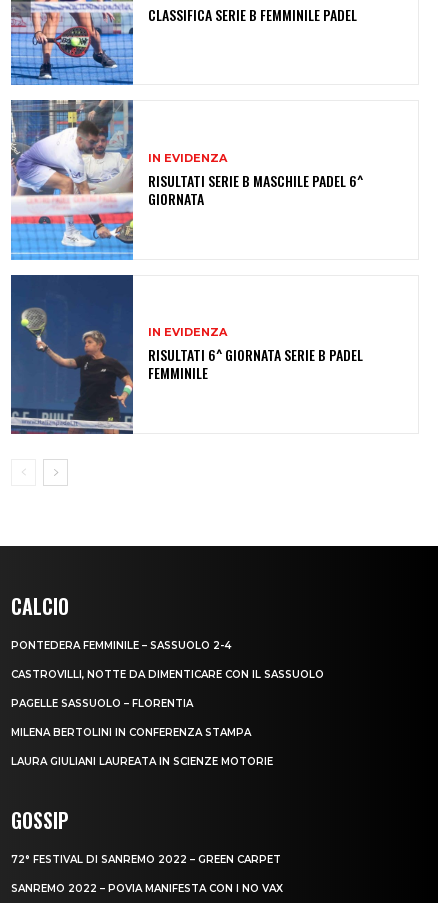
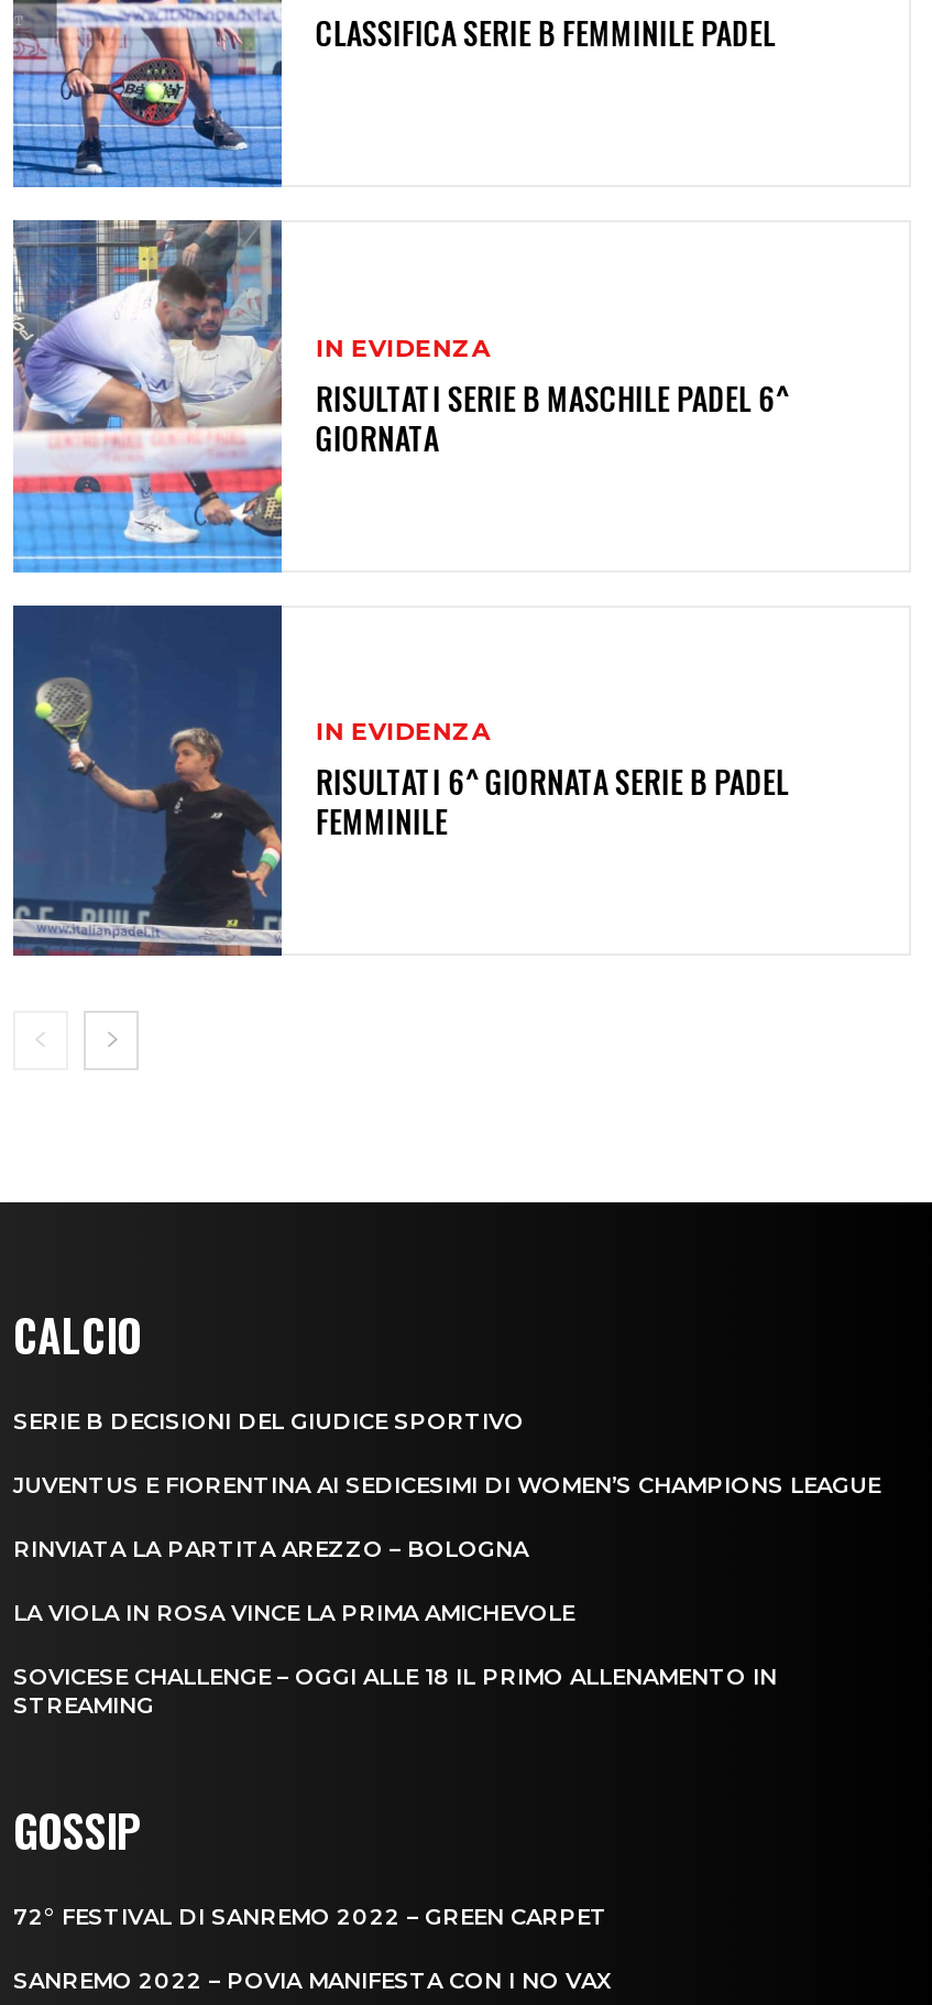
- PONTEDERA FEMMINILE – SASSUOLO 2-4
+ SERIE B DECISIONI DEL GIUDICE SPORTIVO

- CASTROVILLI, NOTTE DA DIMENTICARE CON IL SASSUOLO
+ JUVENTUS E FIORENTINA AI SEDICESIMI DI WOMEN’S CHAMPIONS LEAGUE

- PAGELLE SASSUOLO – FLORENTIA
+ RINVIATA LA PARTITA AREZZO – BOLOGNA

- MILENA BERTOLINI IN CONFERENZA STAMPA
+ LA VIOLA IN ROSA VINCE LA PRIMA AMICHEVOLE

- LAURA GIULIANI LAUREATA IN SCIENZE MOTORIE
+ SOVICESE CHALLENGE – OGGI ALLE 18 IL PRIMO ALLENAMENTO IN
+ STREAMING
